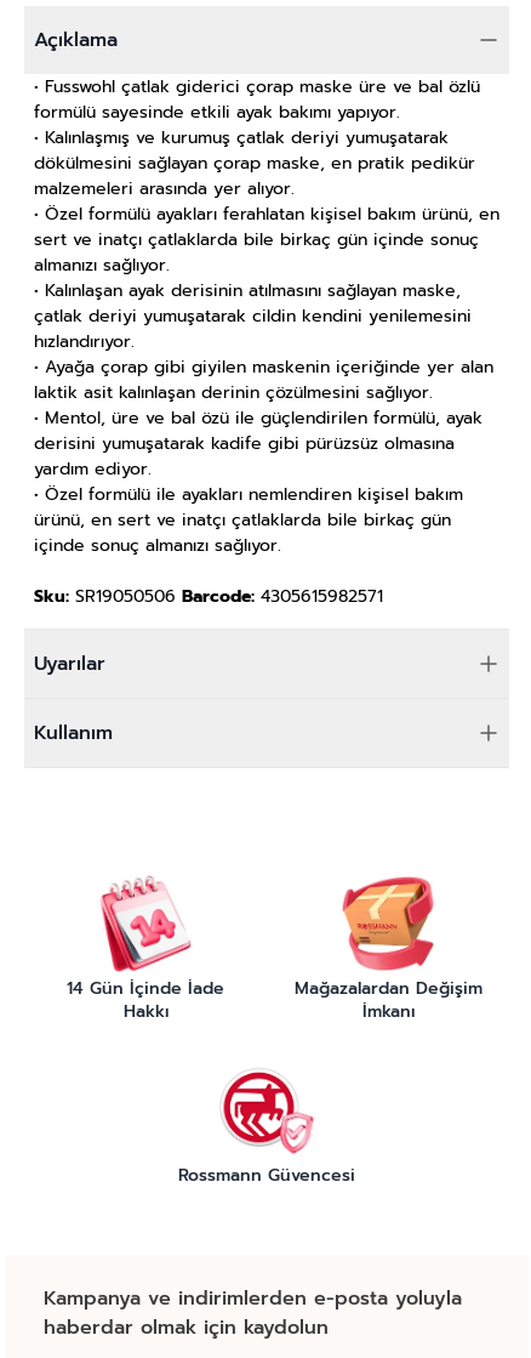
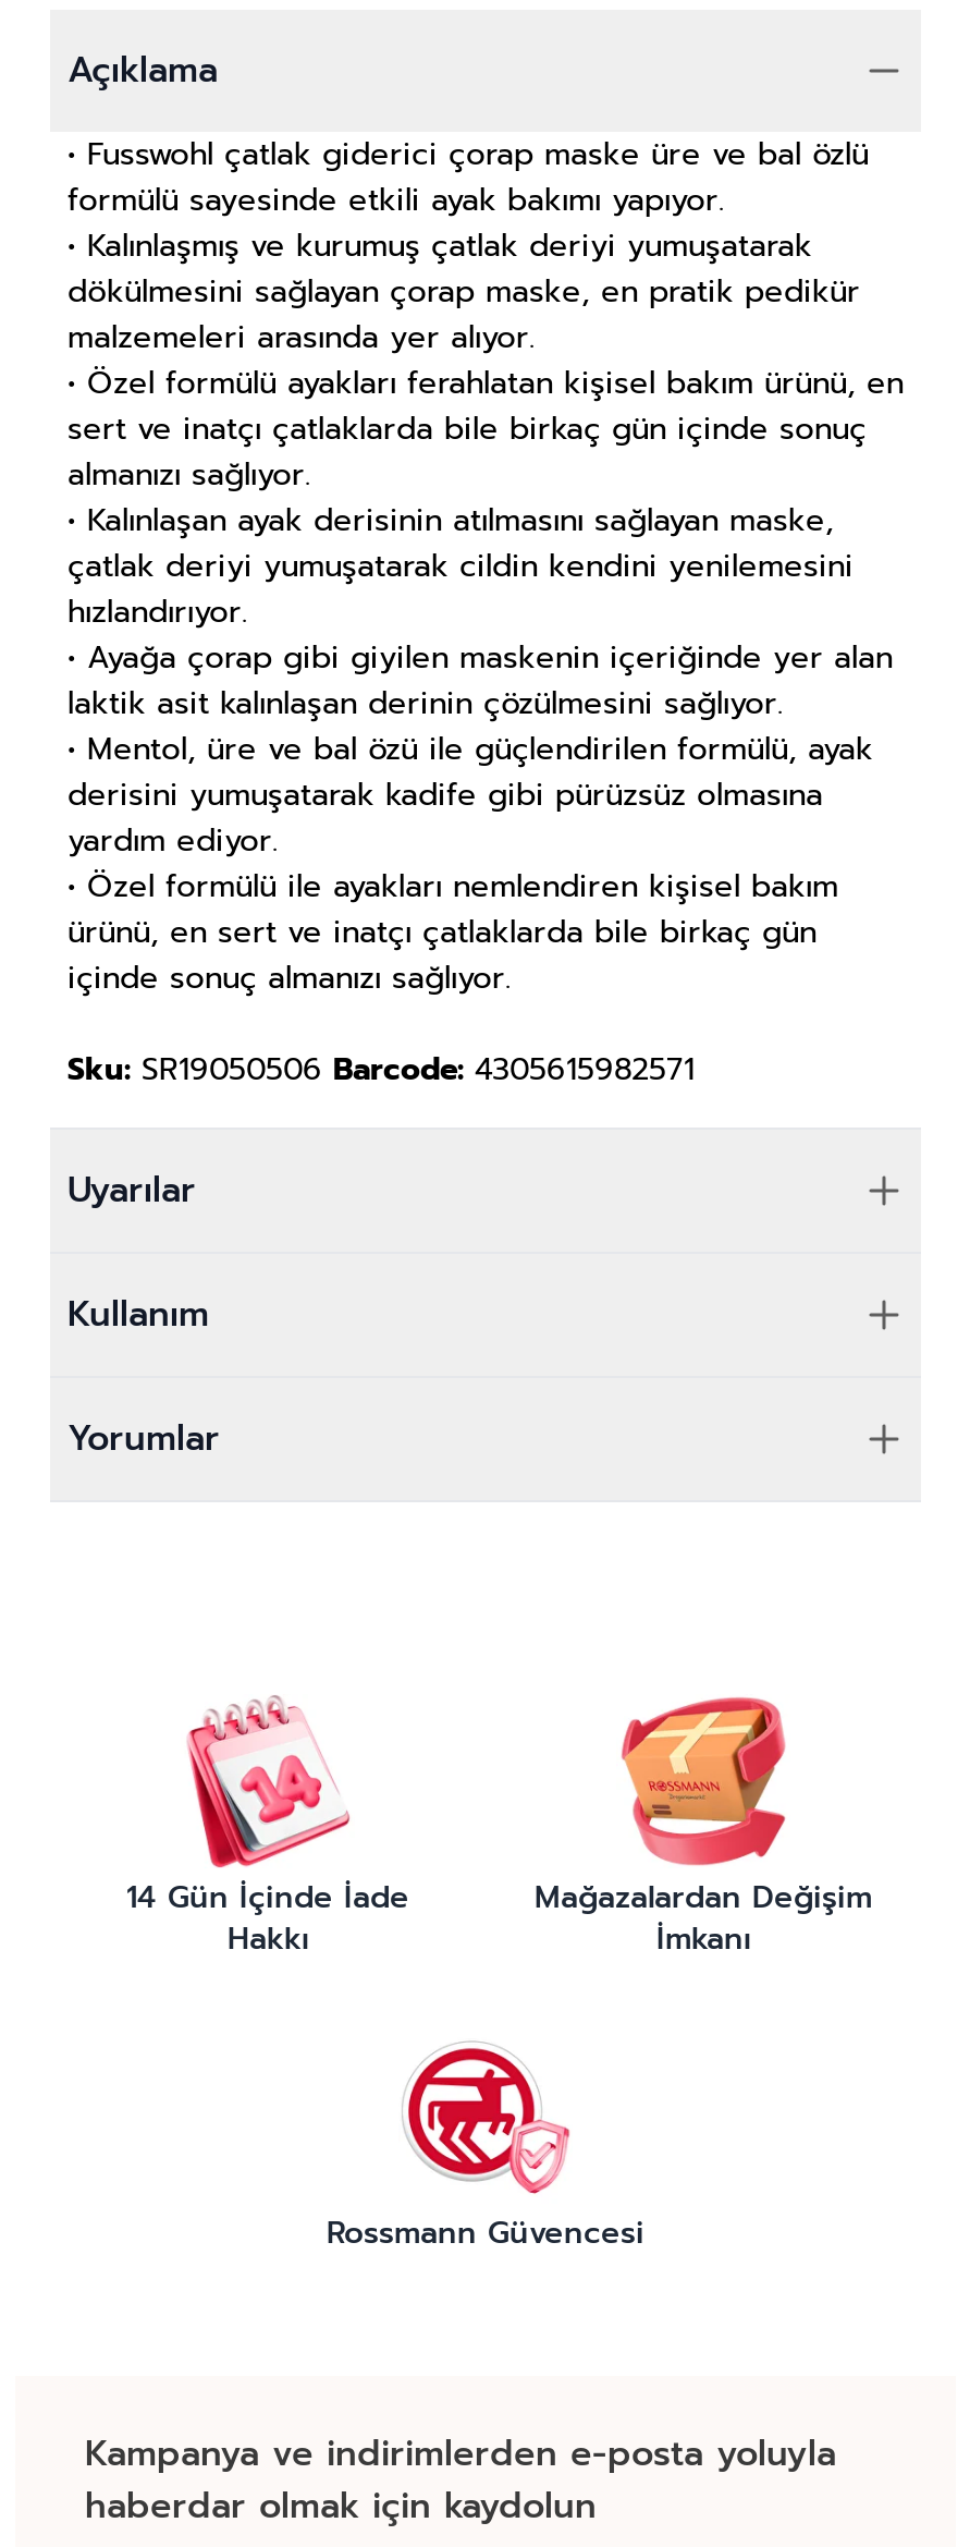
+ Yorumlar
